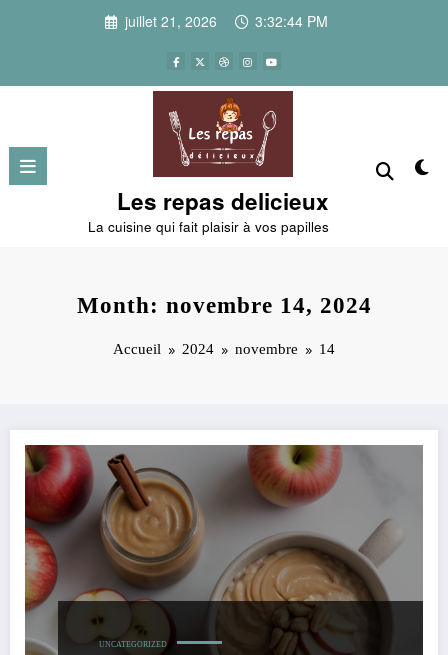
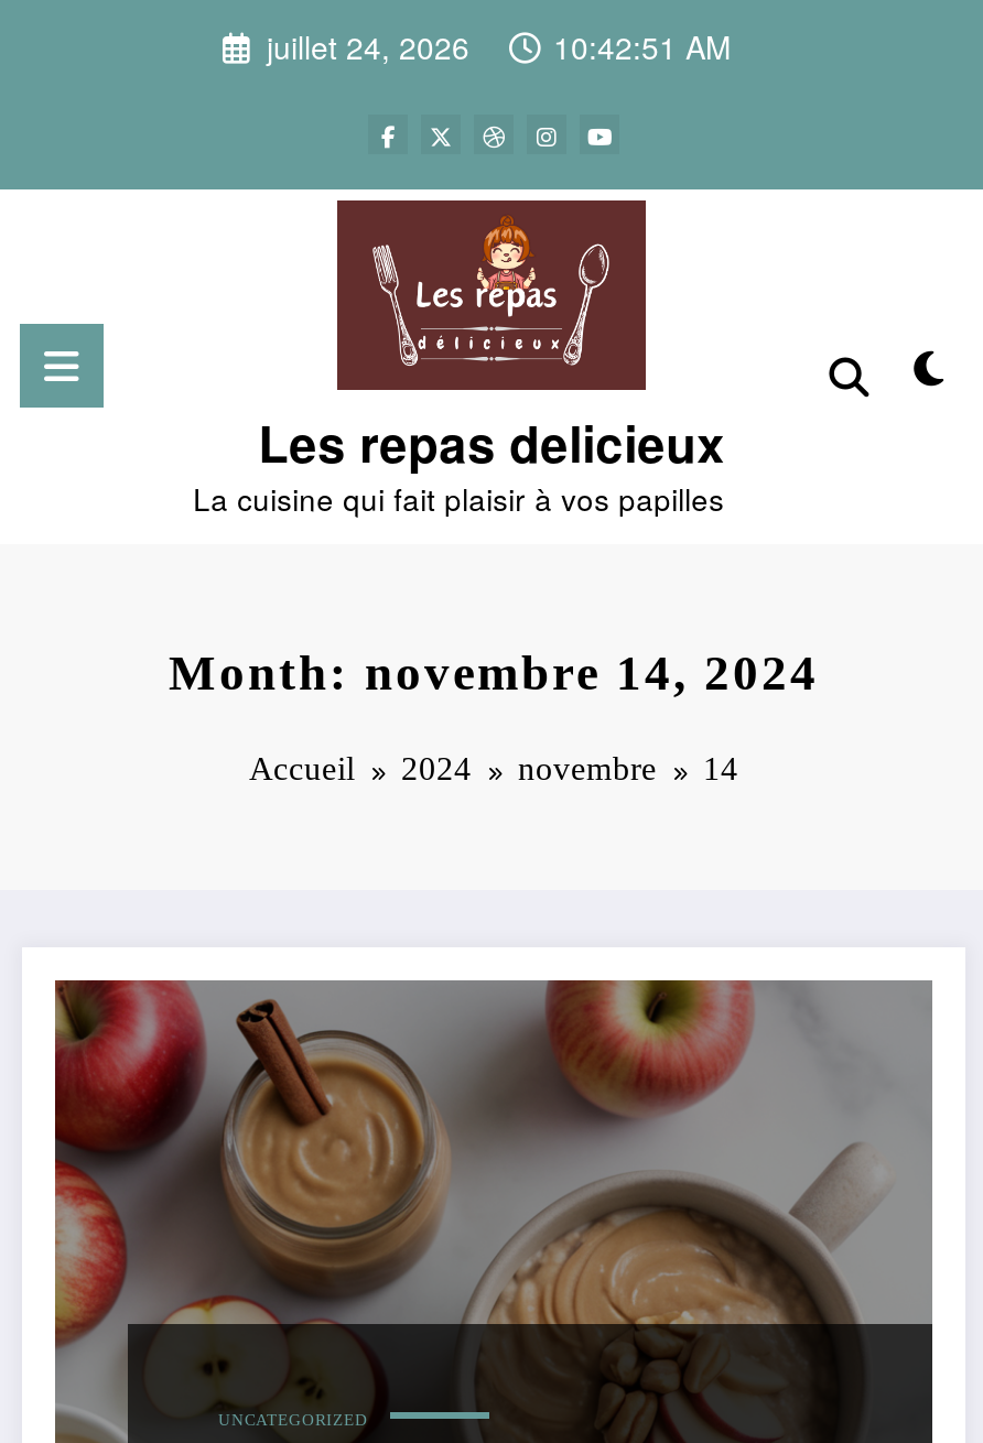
- juillet 21, 2026
- 3:32:44 PM
+ juillet 24, 2026
+ 10:42:51 AM
